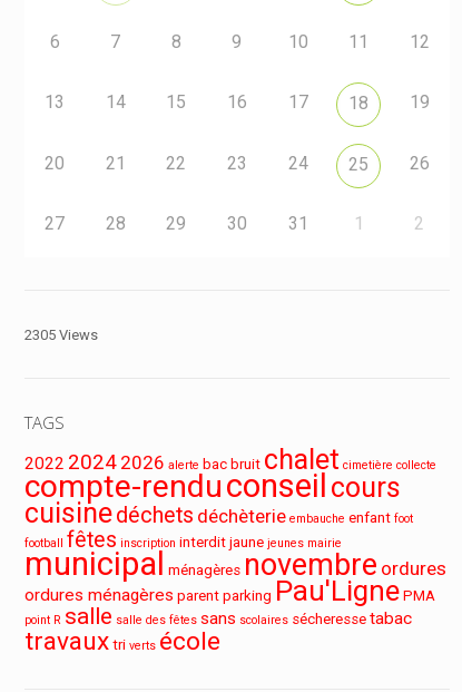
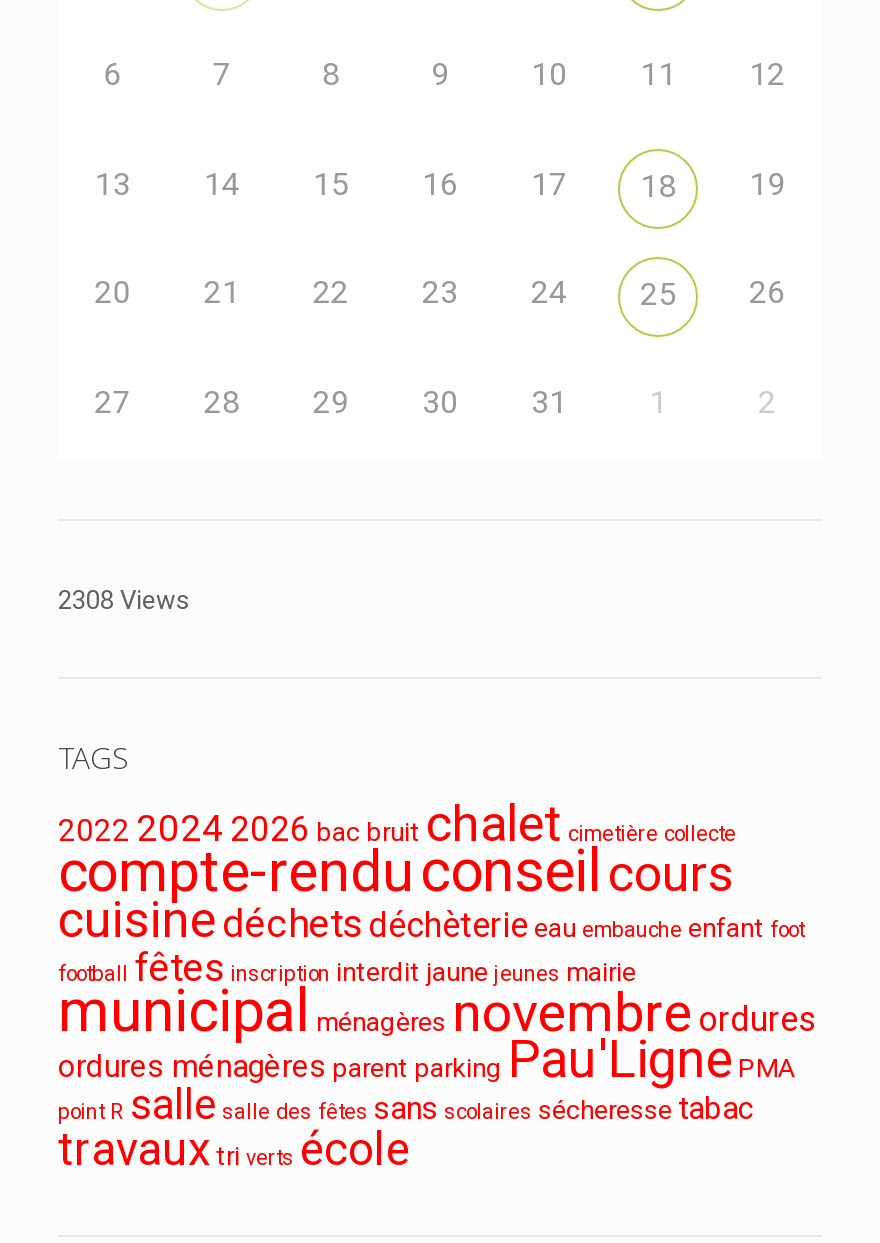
- 2305 Views
+ 2308 Views

- 2022 2024 2026 alerte bac bruit chalet cimetière collecte
+ 2022 2024 2026 bac bruit chalet cimetière collecte

- cuisine déchets déchèterie embauche enfant foot
+ cuisine déchets déchèterie eau embauche enfant foot
